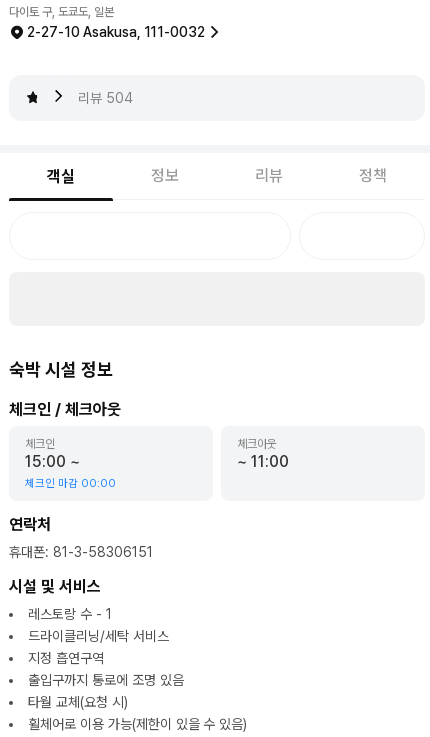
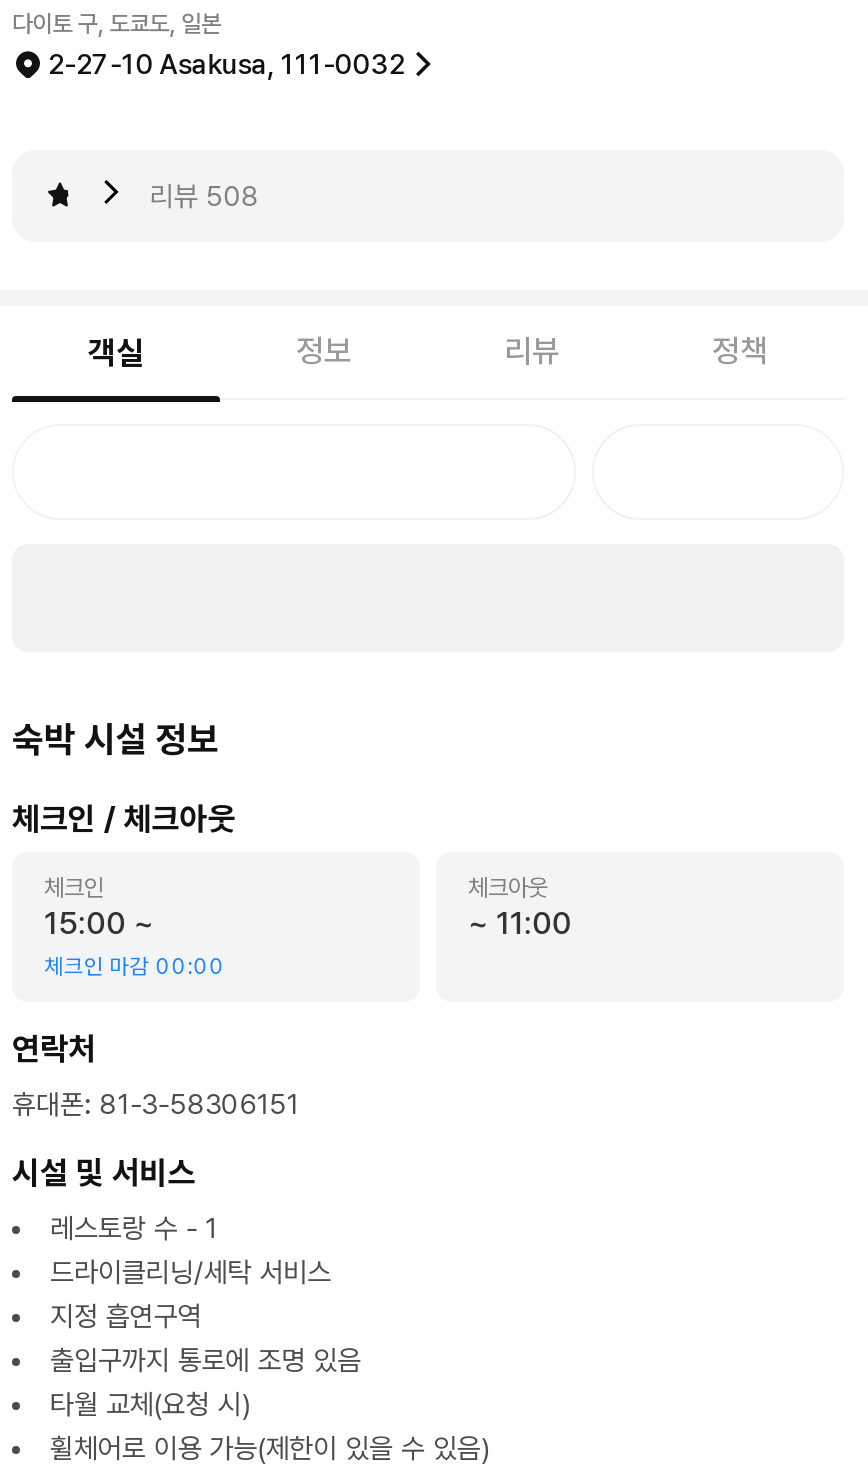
- 리뷰 504
+ 리뷰 508
